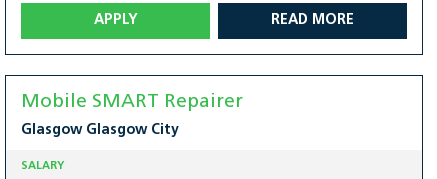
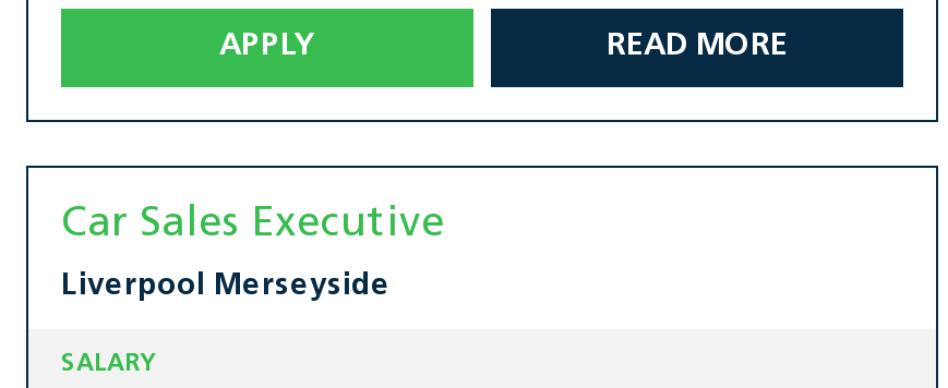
- Mobile SMART Repairer
+ Car Sales Executive

- Glasgow Glasgow City
+ Liverpool Merseyside
